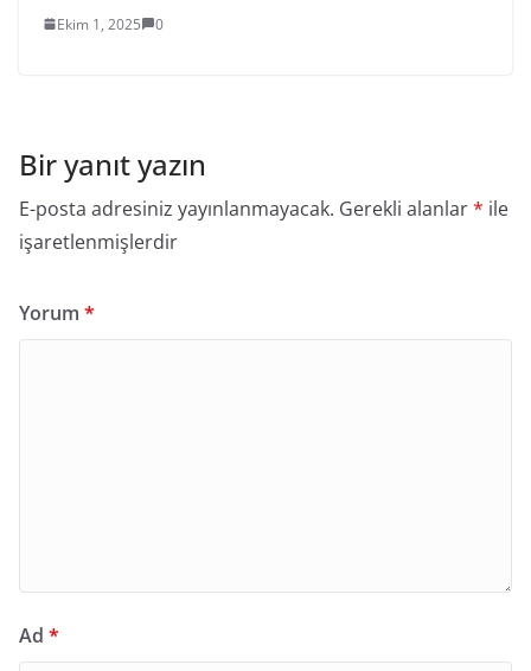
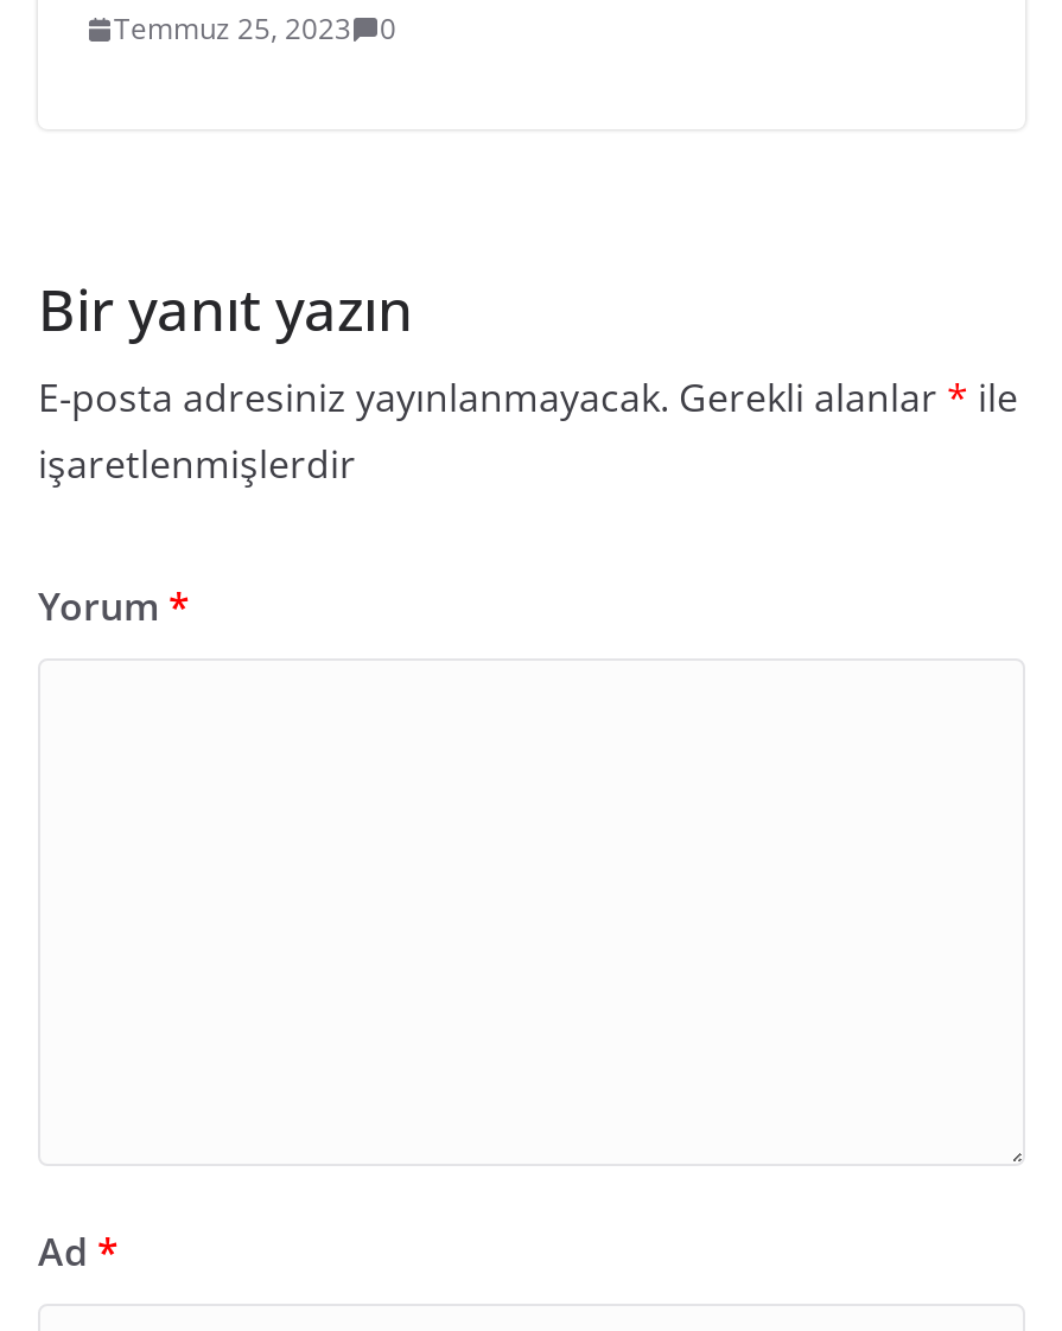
- Ekim 1, 2025 0
+ Temmuz 25, 2023 0
